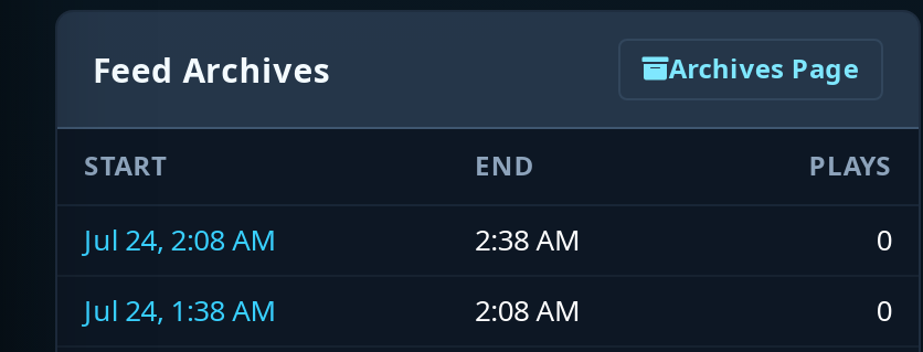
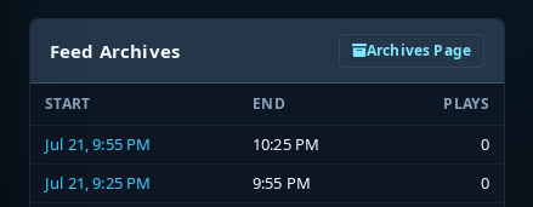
- Jul 24, 2:08 AM
- 2:38 AM
+ Jul 21, 9:55 PM
+ 10:25 PM

- Jul 24, 1:38 AM
- 2:08 AM
+ Jul 21, 9:25 PM
+ 9:55 PM
